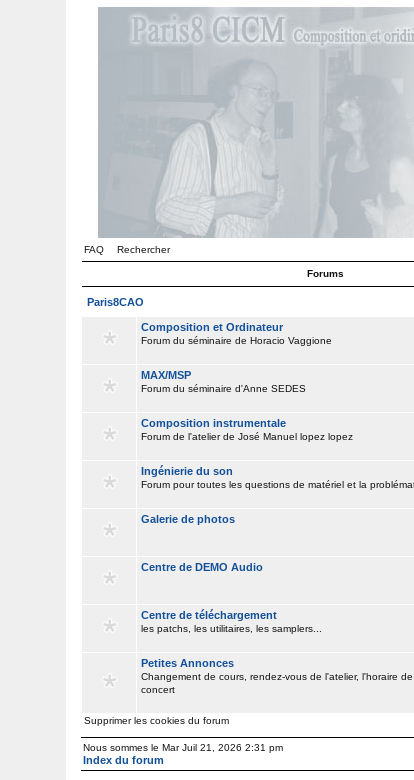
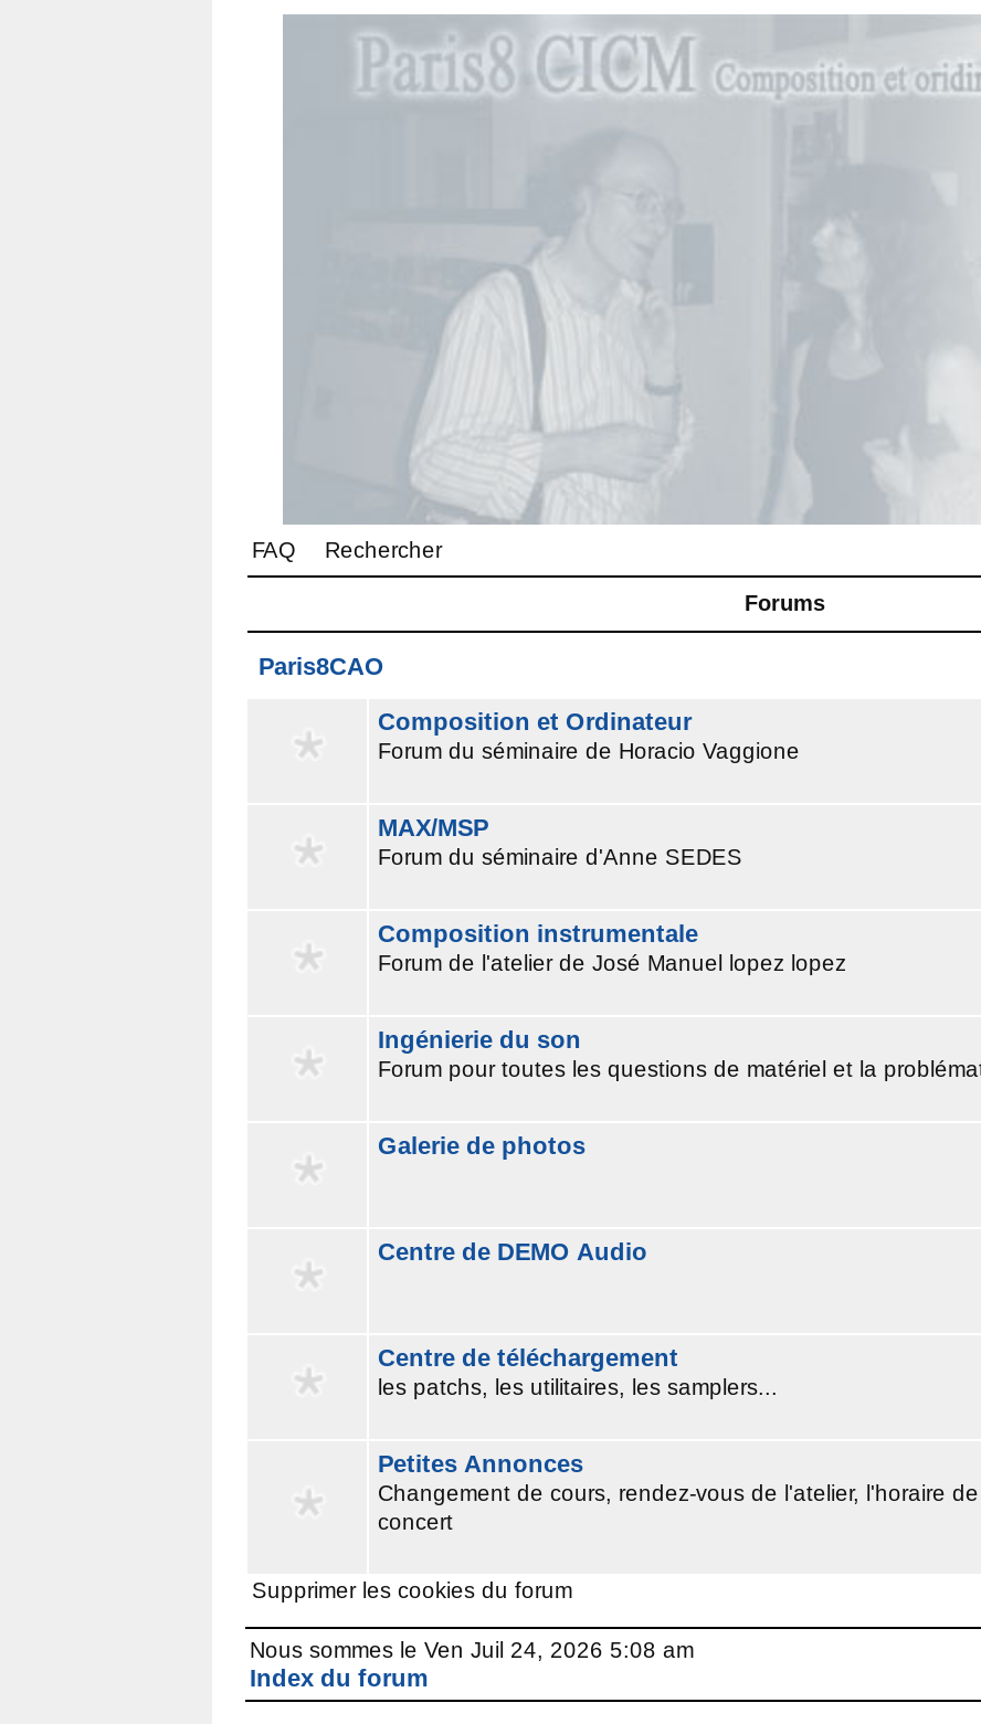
- Nous sommes le Mar Juil 21, 2026 2:31 pm
+ Nous sommes le Ven Juil 24, 2026 5:08 am
